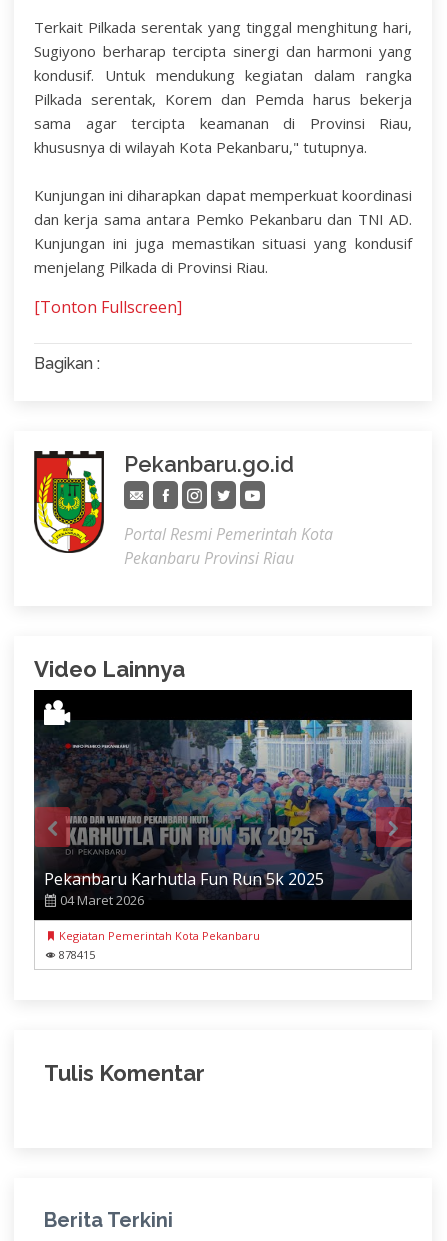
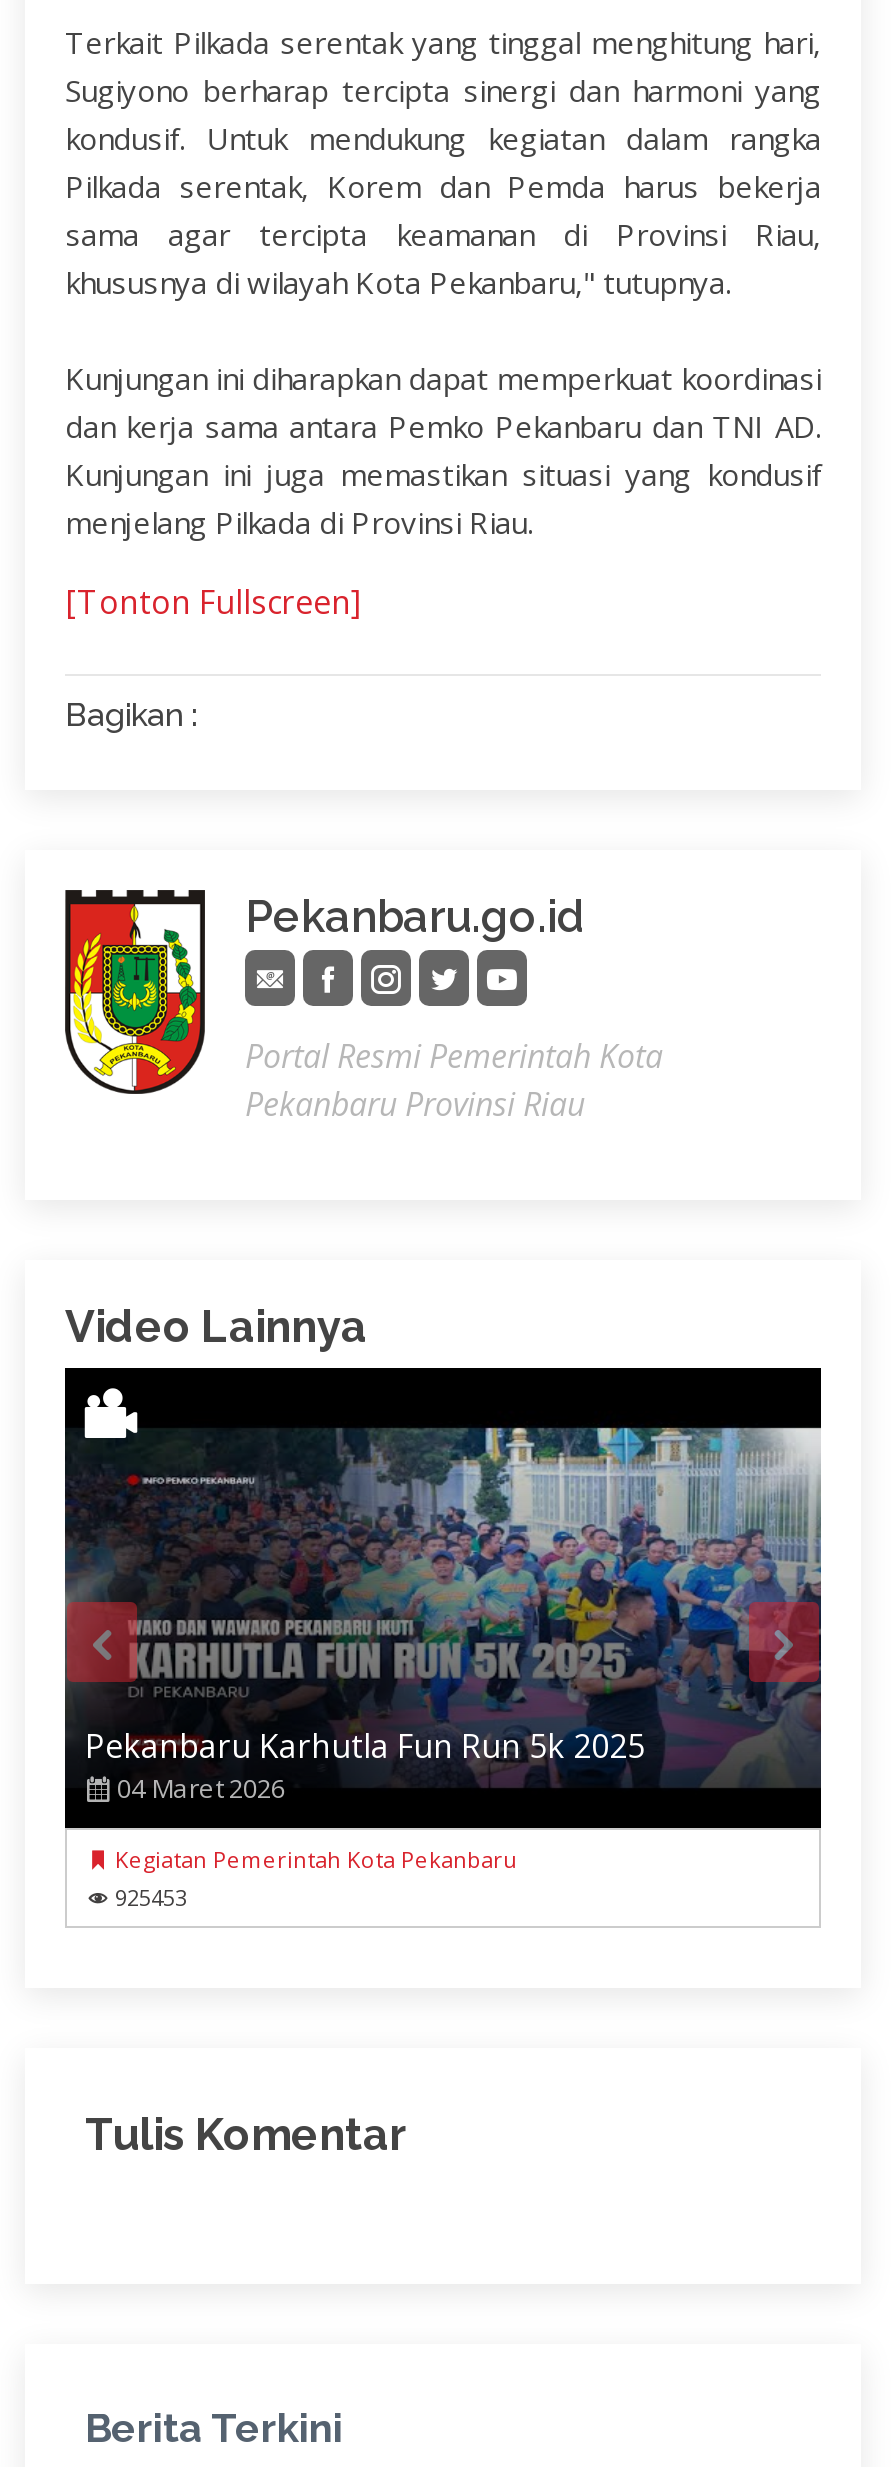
- 878415
+ 925453
